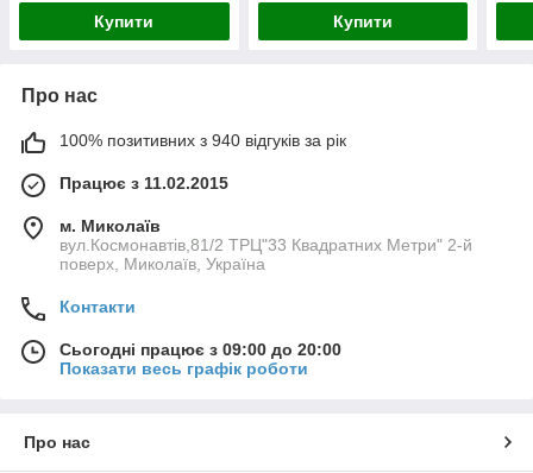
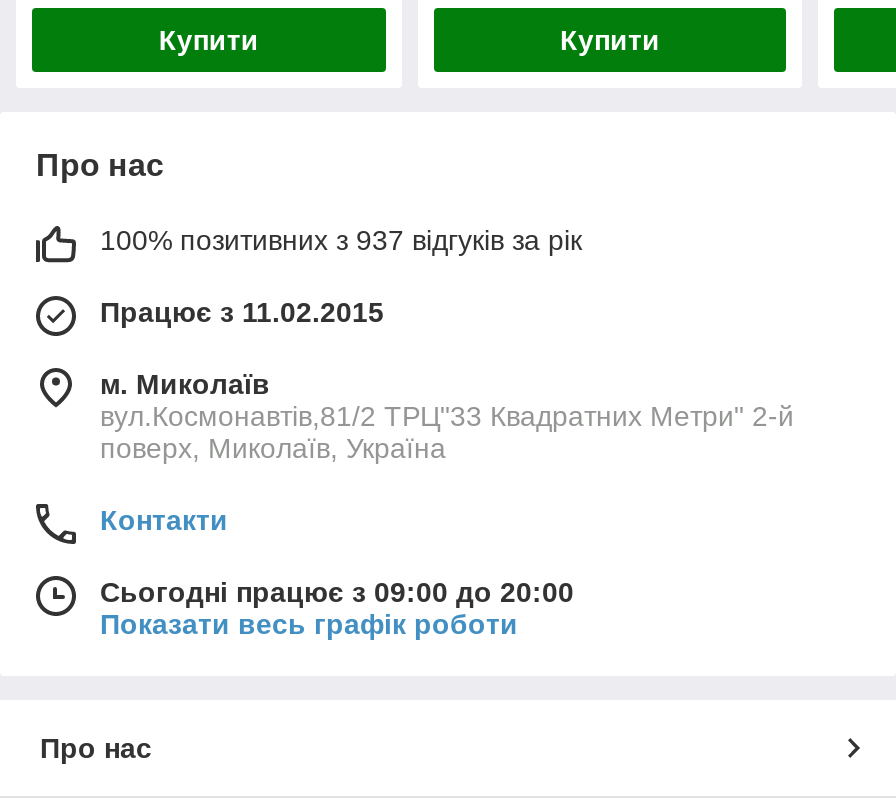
- 100% позитивних з 940 відгуків за рік
+ 100% позитивних з 937 відгуків за рік
